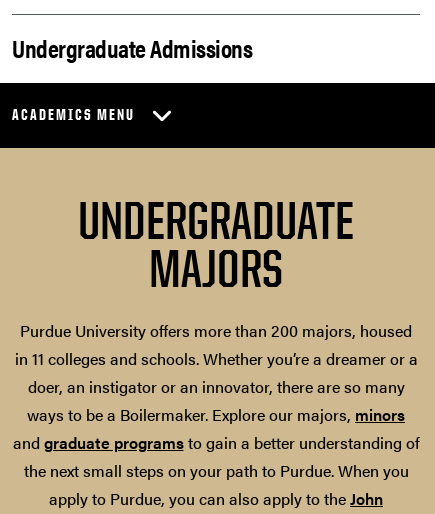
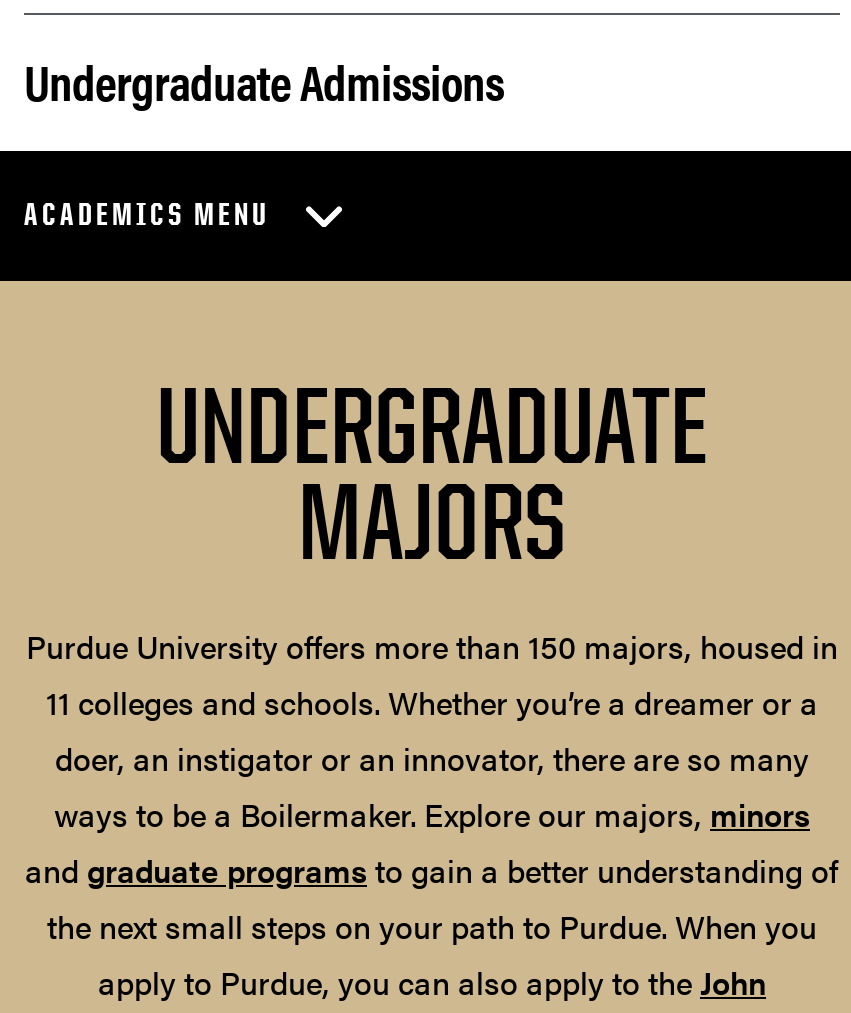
- Purdue University offers more than 200 majors, housed
- in 11 colleges and schools. Whether you’re a dreamer or a
+ Purdue University offers more than 150 majors, housed in
+ 11 colleges and schools. Whether you’re a dreamer or a
